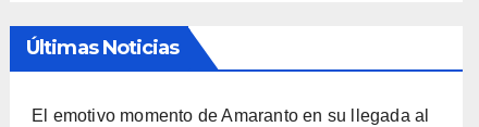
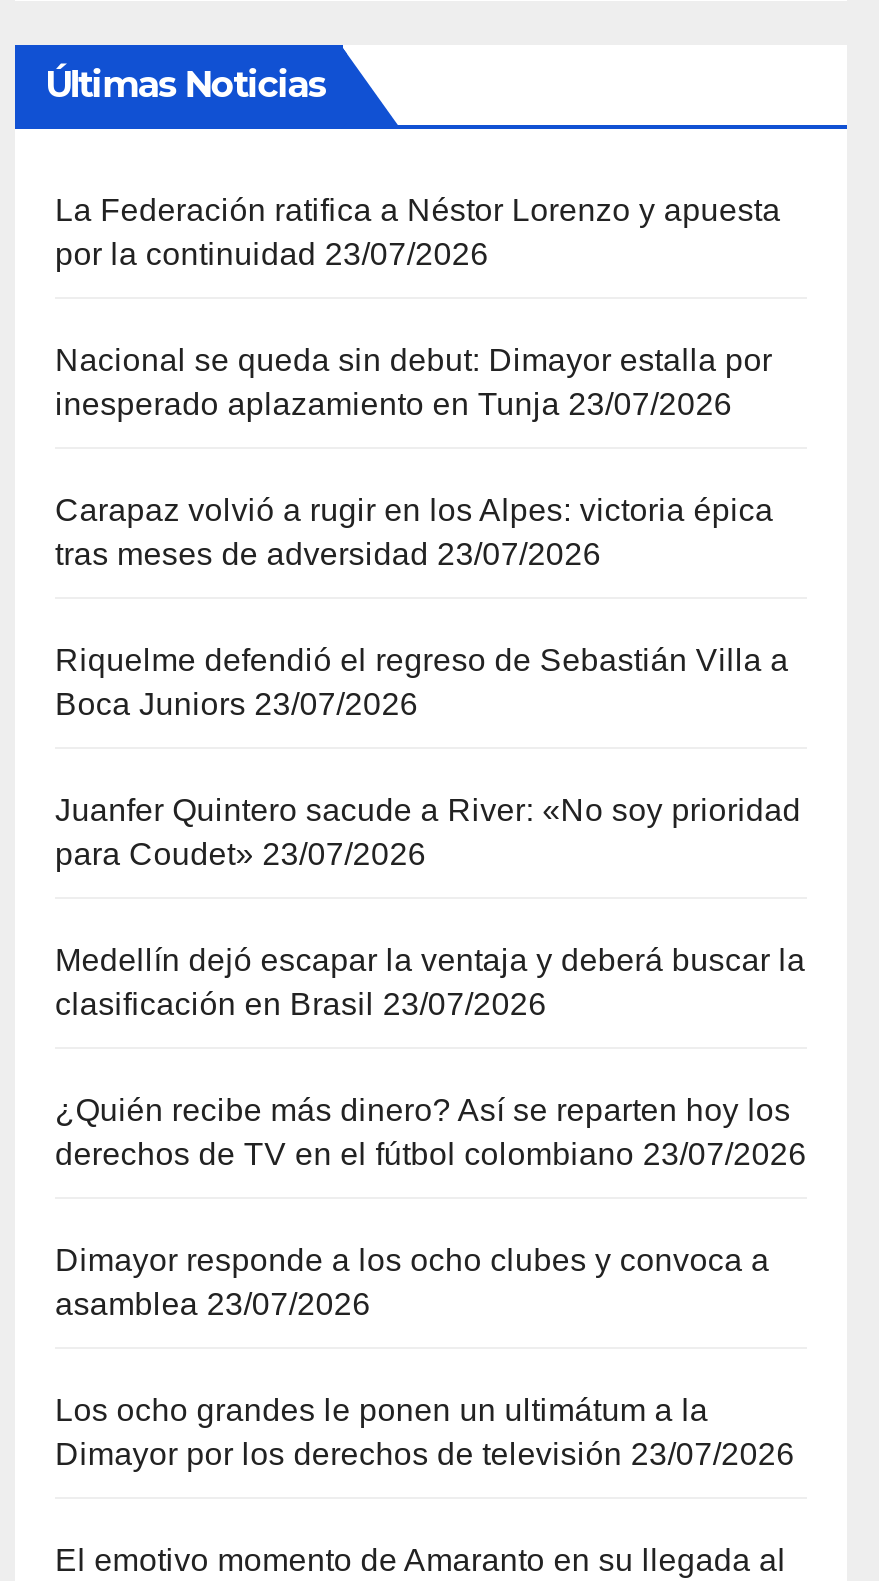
+ La Federación ratifica a Néstor Lorenzo y apuesta
+ por la continuidad 23/07/2026
+ Nacional se queda sin debut: Dimayor estalla por
+ inesperado aplazamiento en Tunja 23/07/2026
+ Carapaz volvió a rugir en los Alpes: victoria épica
+ tras meses de adversidad 23/07/2026
+ Riquelme defendió el regreso de Sebastián Villa a
+ Boca Juniors 23/07/2026
+ Juanfer Quintero sacude a River: «No soy prioridad
+ para Coudet» 23/07/2026
+ Medellín dejó escapar la ventaja y deberá buscar la
+ clasificación en Brasil 23/07/2026
+ ¿Quién recibe más dinero? Así se reparten hoy los
+ derechos de TV en el fútbol colombiano 23/07/2026
+ Dimayor responde a los ocho clubes y convoca a
+ asamblea 23/07/2026
+ Los ocho grandes le ponen un ultimátum a la
+ Dimayor por los derechos de televisión 23/07/2026
